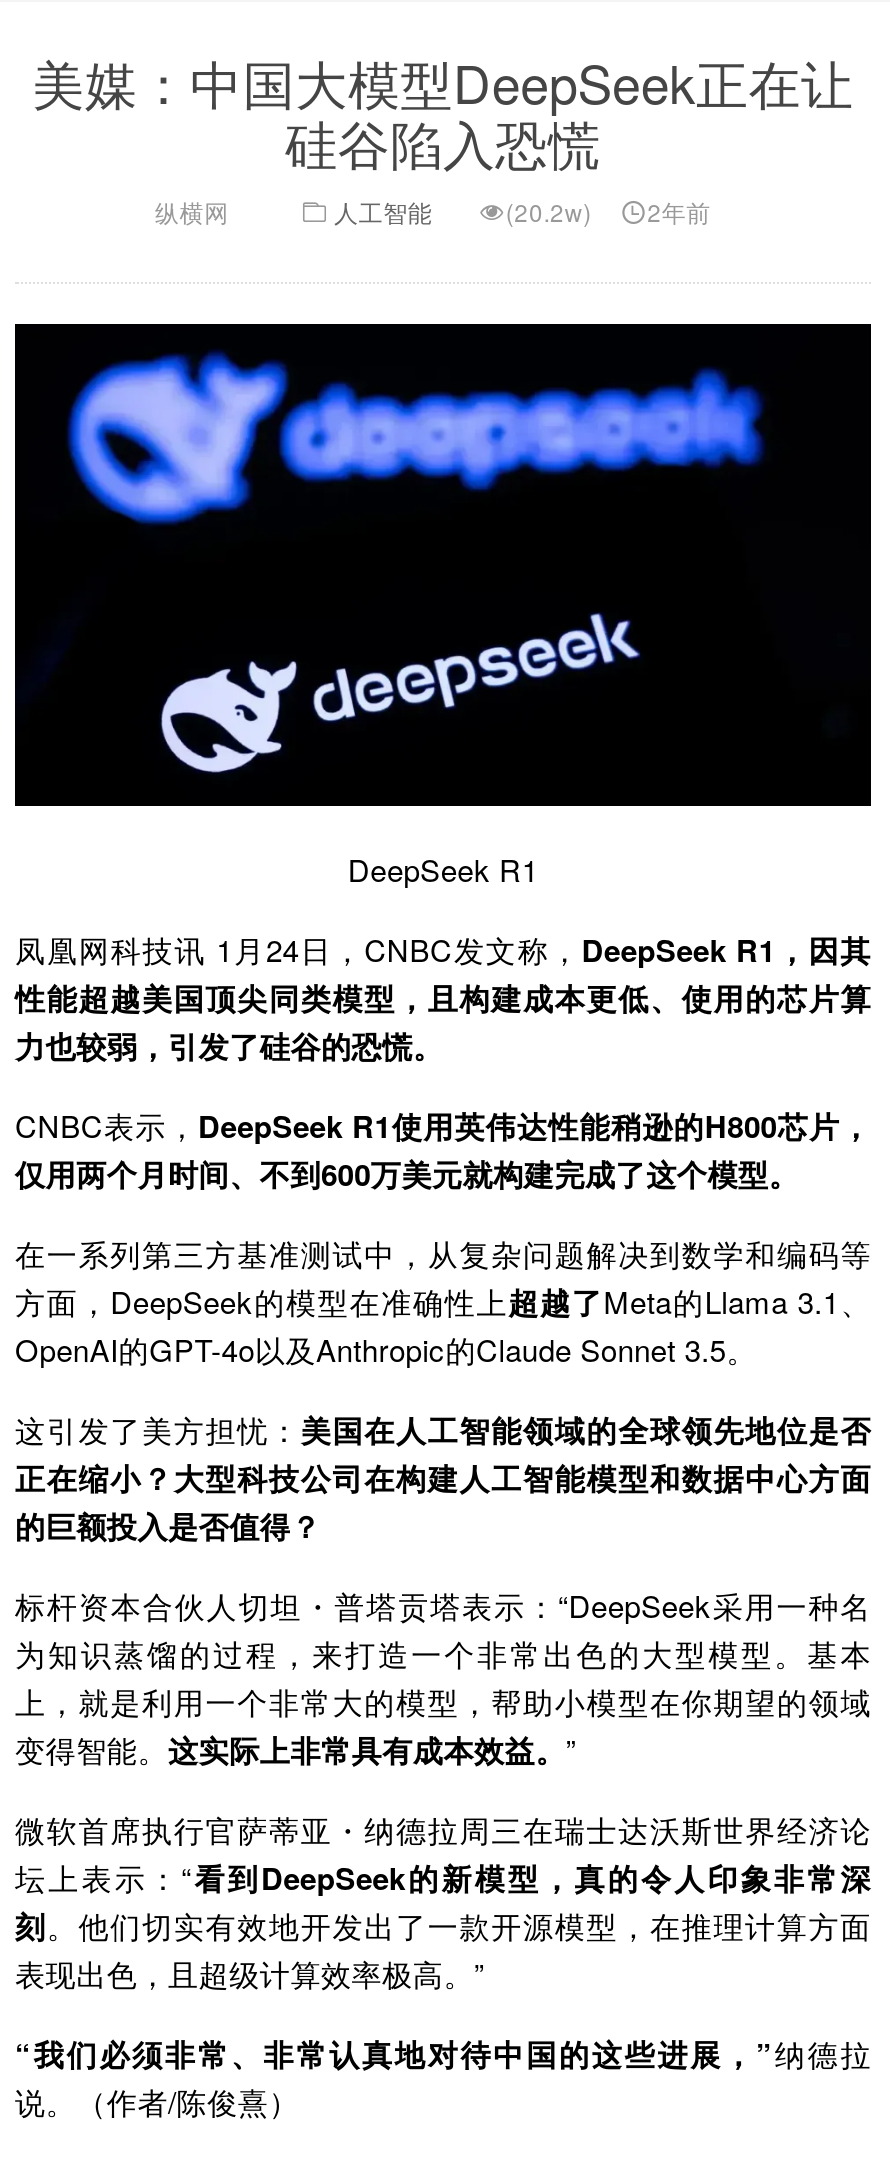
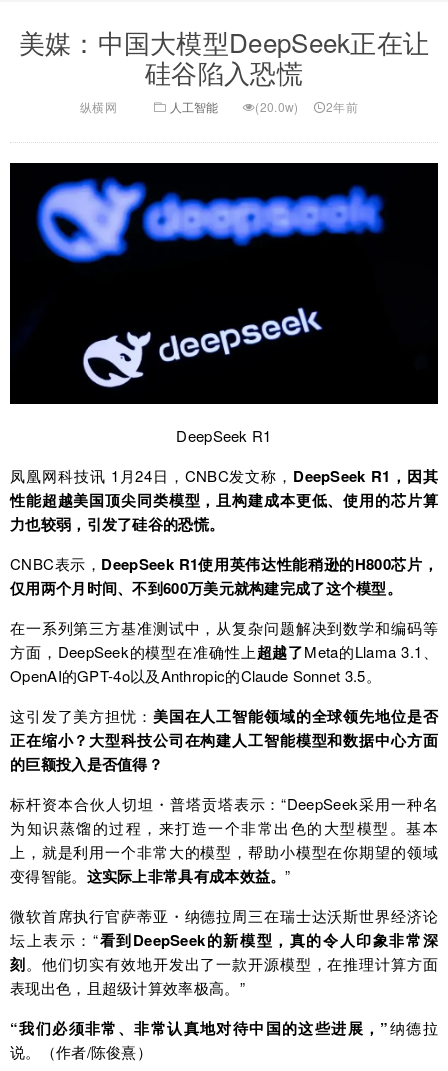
- (20.2w) 2年前
+ (20.0w) 2年前
